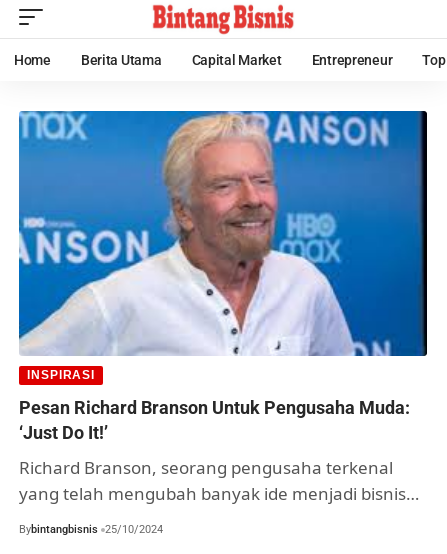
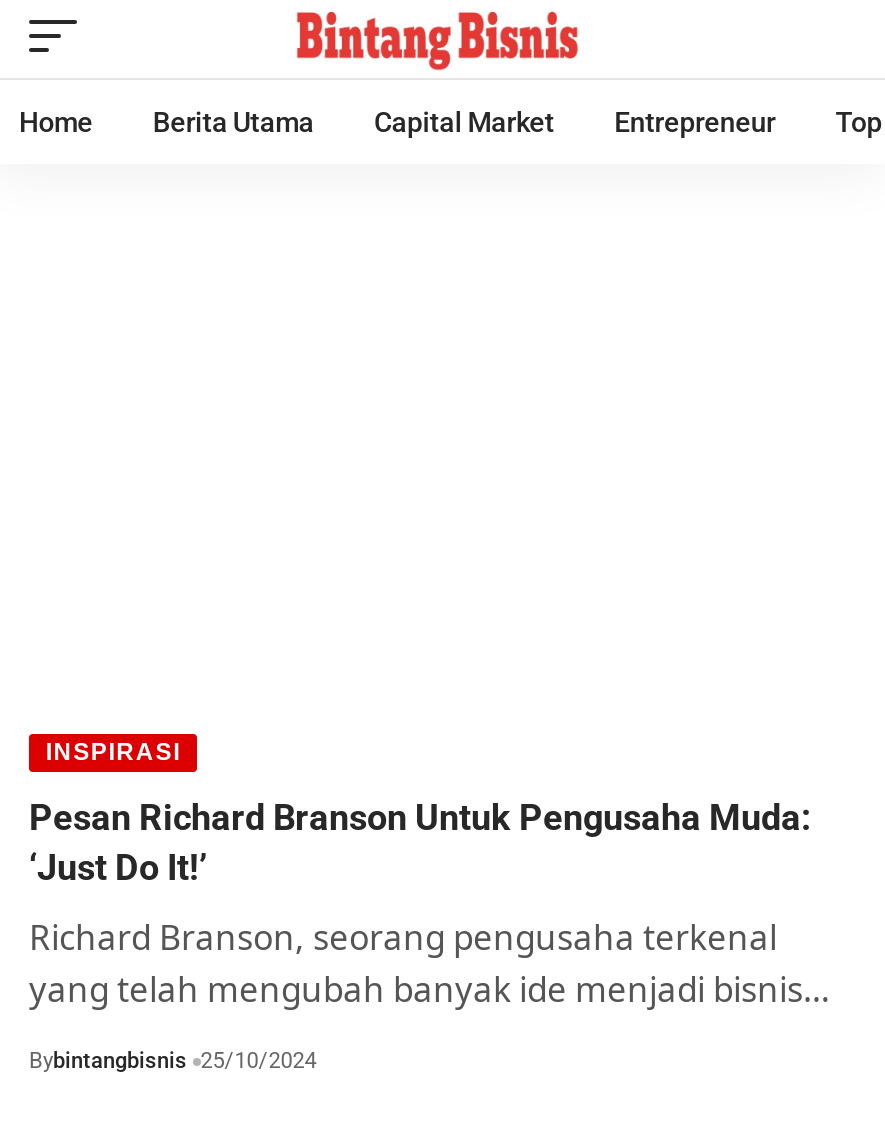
- [image]
